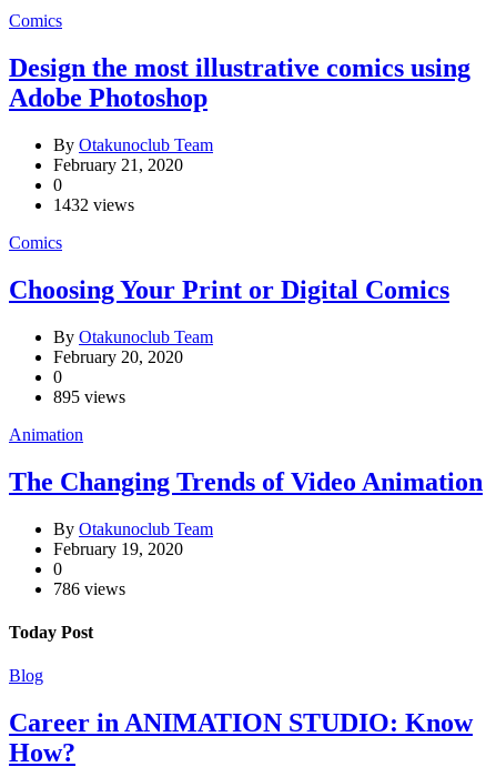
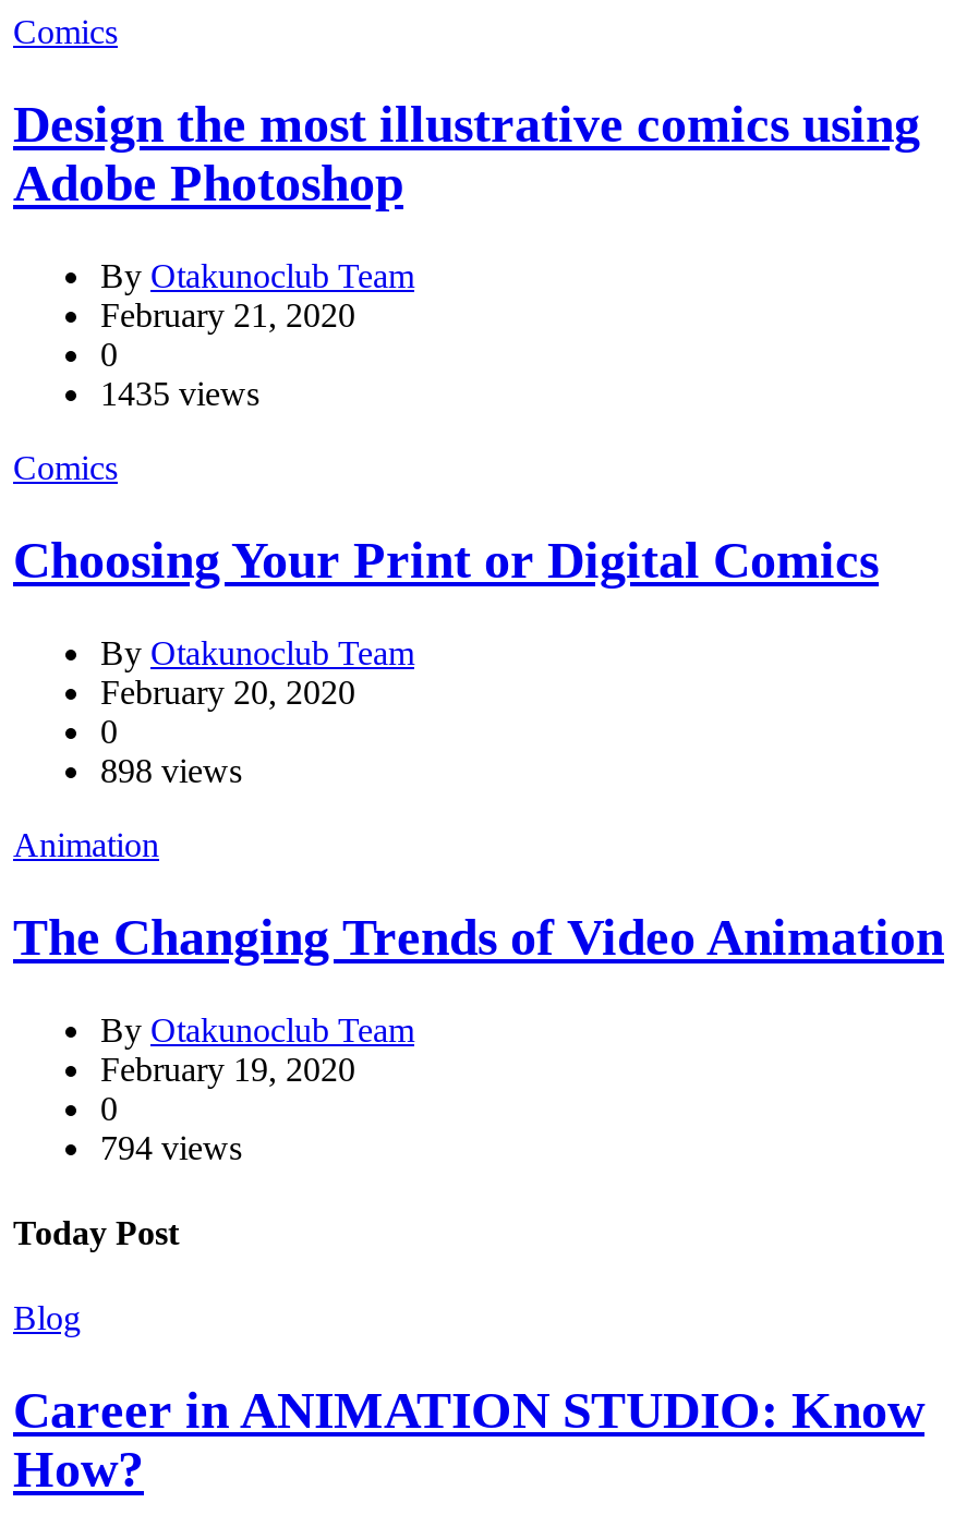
- 1432 views
+ 1435 views

- 895 views
+ 898 views

- 786 views
+ 794 views
